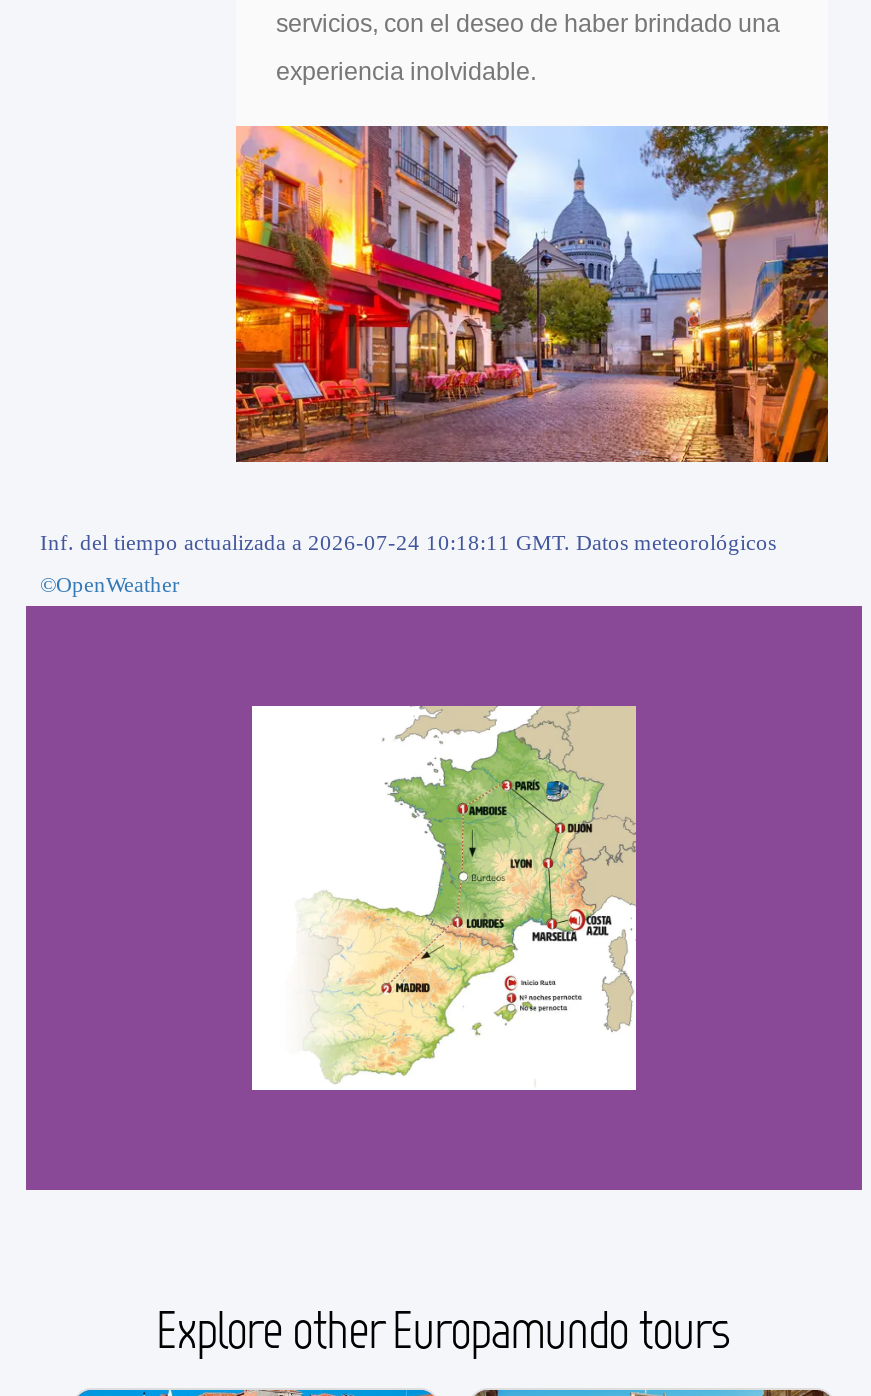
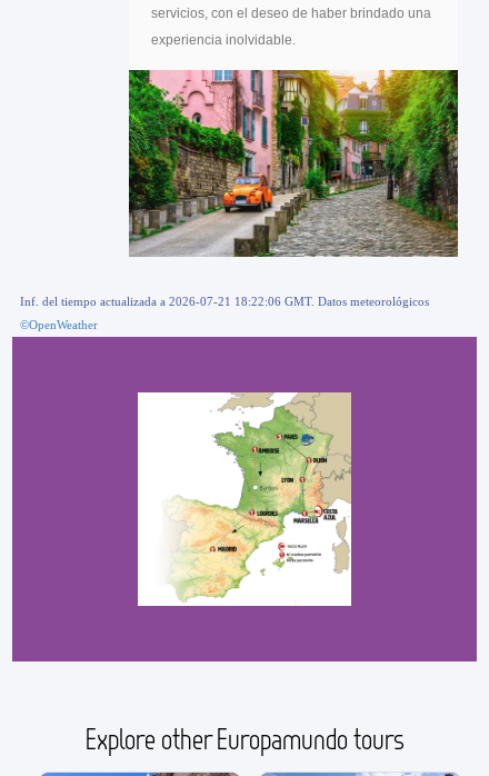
- [image]
- Inf. del tiempo actualizada a 2026-07-24 10:18:11 GMT. Datos meteorológicos
+ [image]
+ Inf. del tiempo actualizada a 2026-07-21 18:22:06 GMT. Datos meteorológicos
